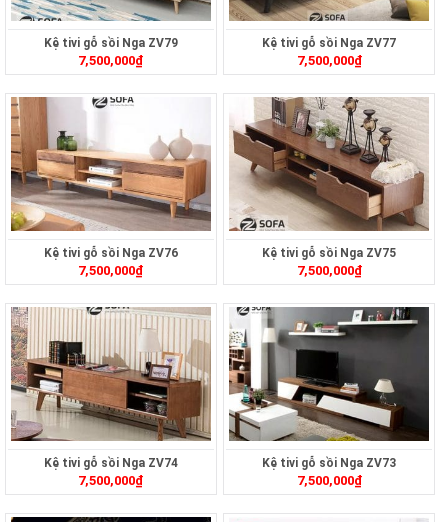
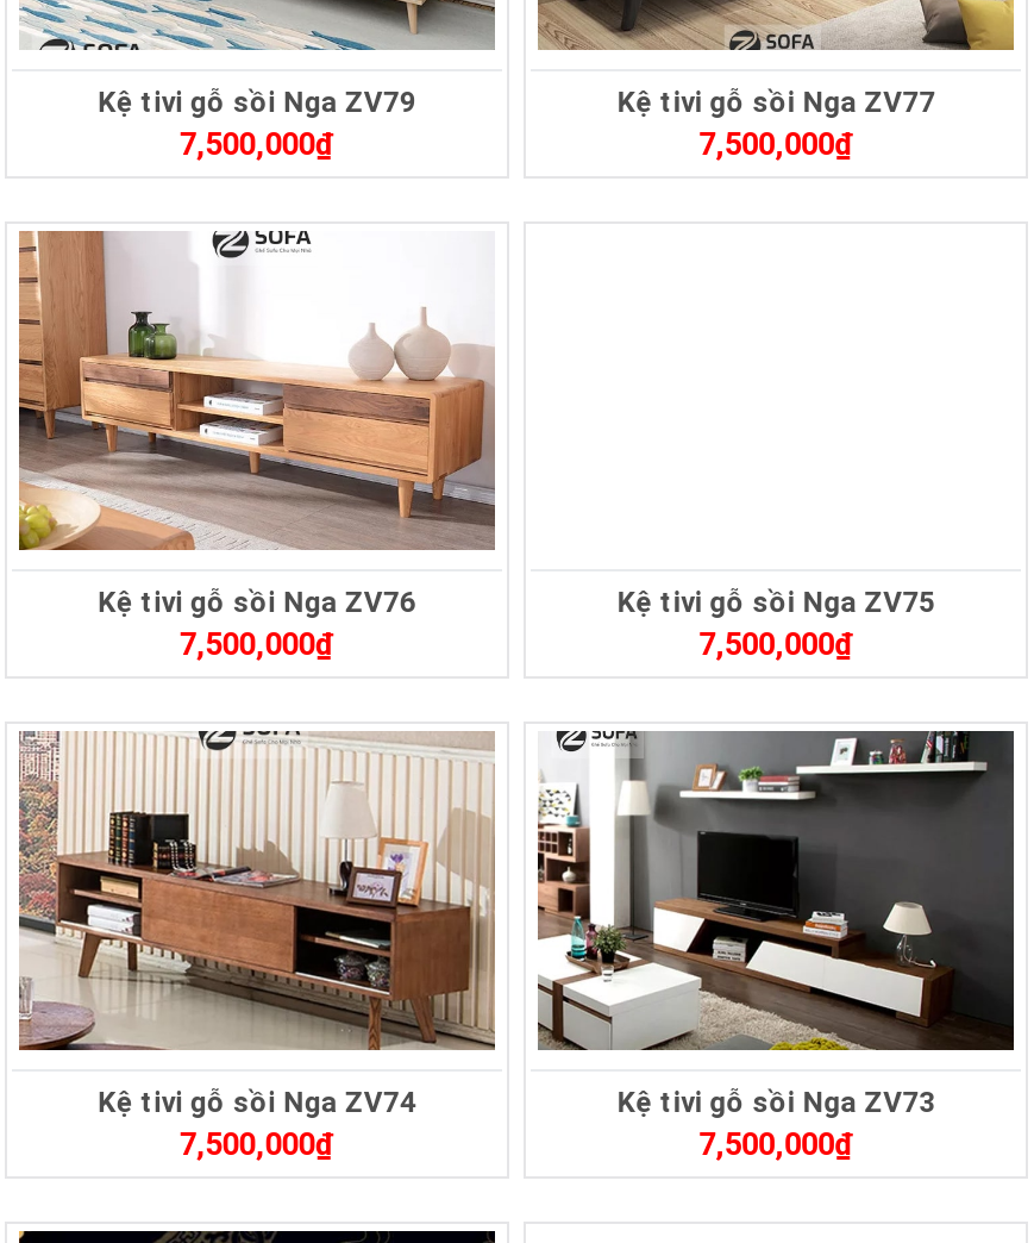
- [image]
